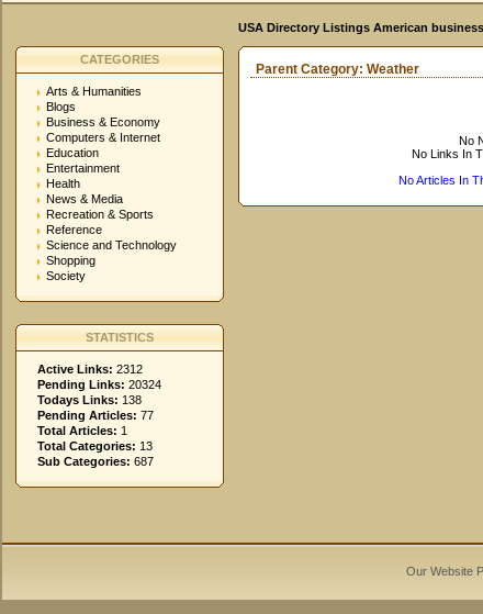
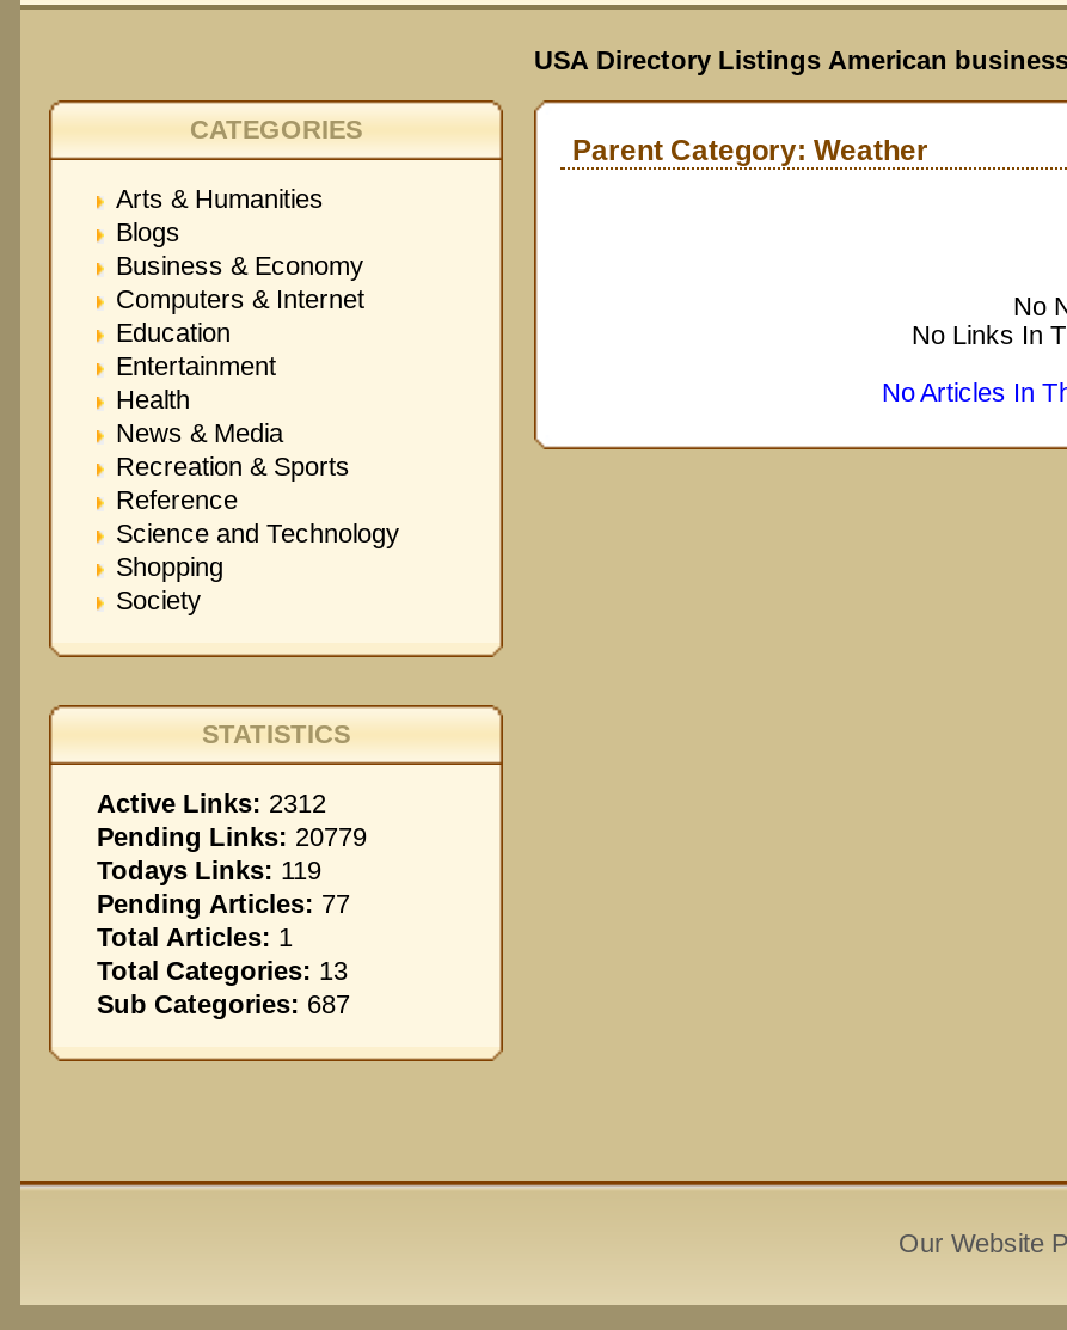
- Pending Links: 20324
+ Pending Links: 20779

- Todays Links: 138
+ Todays Links: 119
